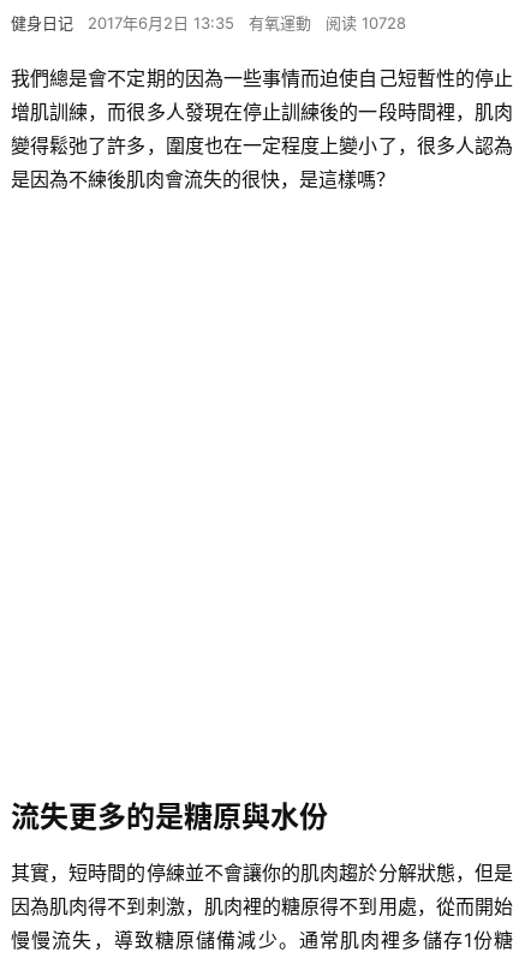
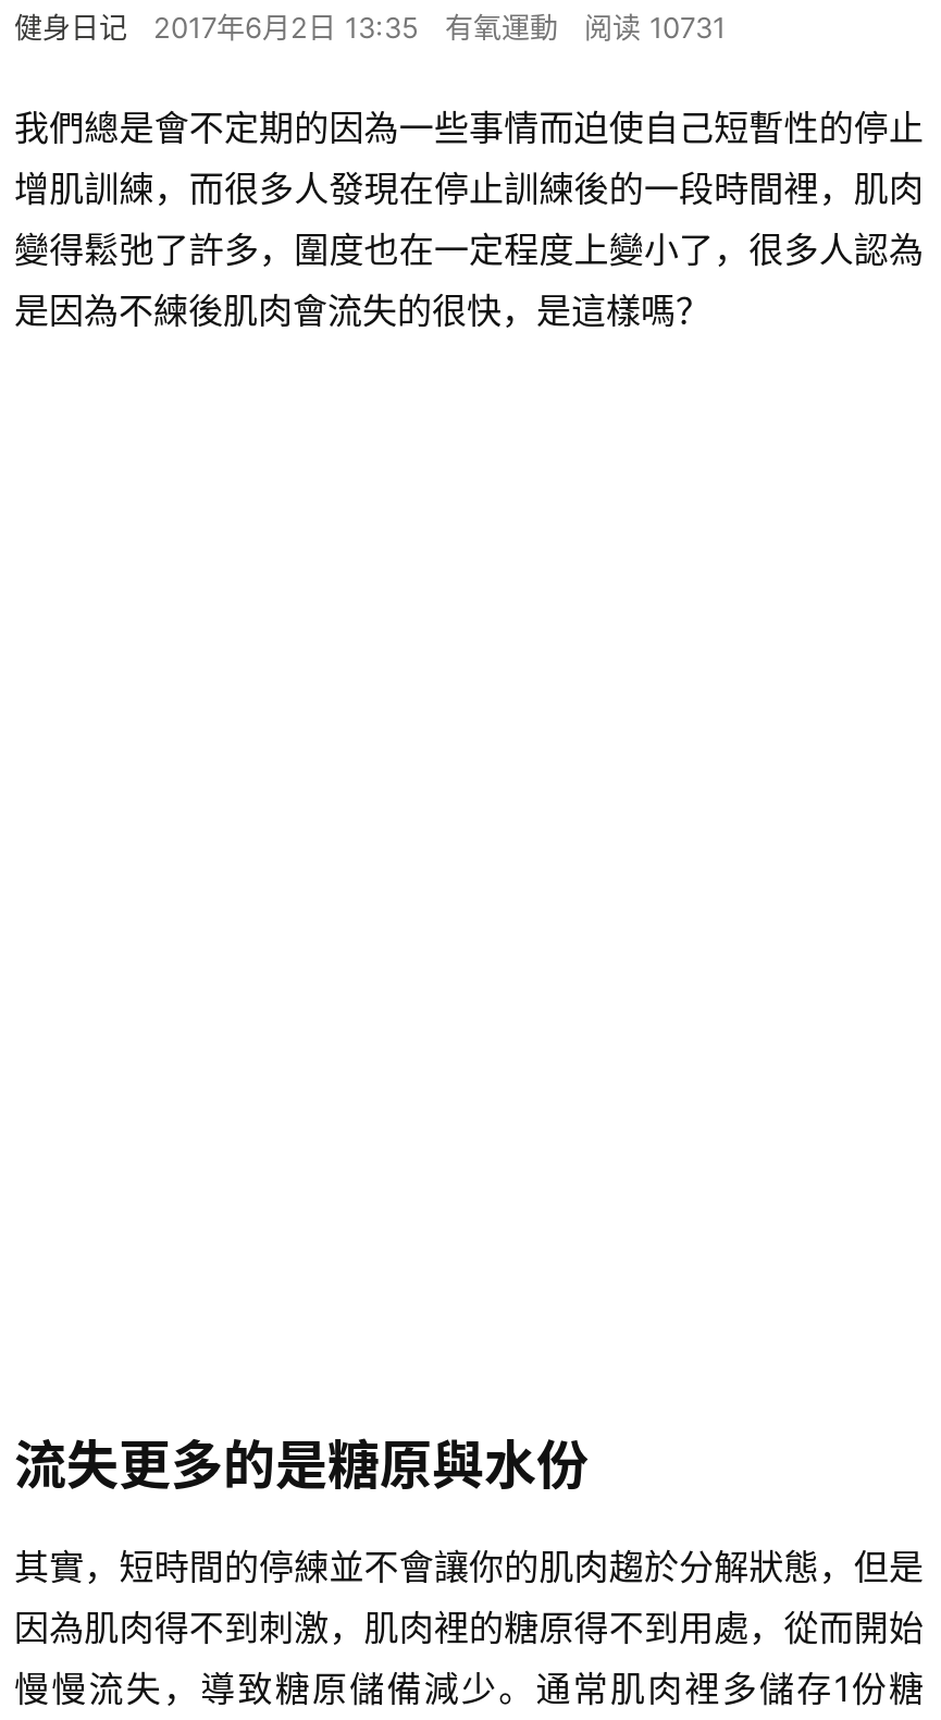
- 健身日记 2017年6月2日 13:35 有氧運動 阅读 10728
+ 健身日记 2017年6月2日 13:35 有氧運動 阅读 10731
